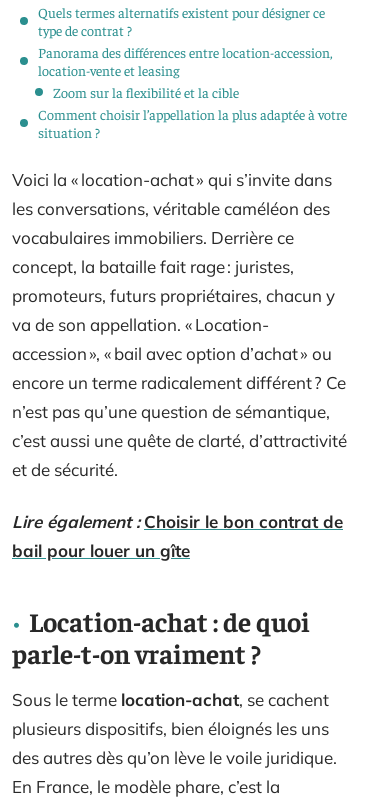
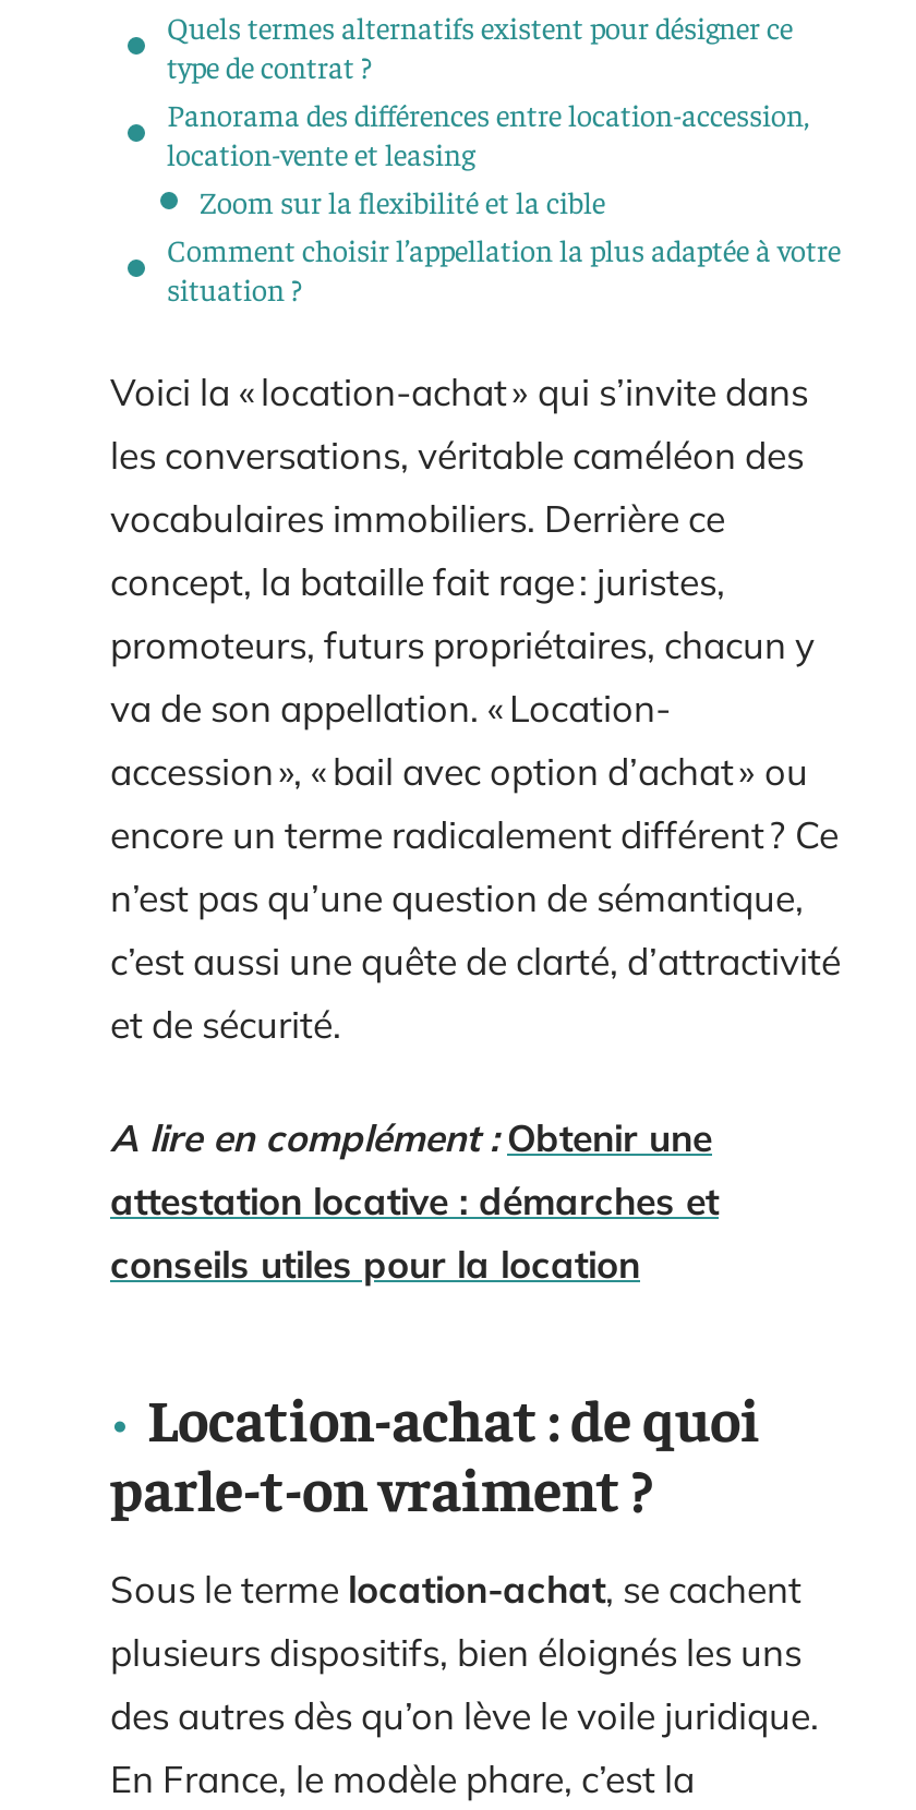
- Lire également : Choisir le bon contrat de
- bail pour louer un gîte
+ A lire en complément : Obtenir une
+ attestation locative : démarches et
+ conseils utiles pour la location
